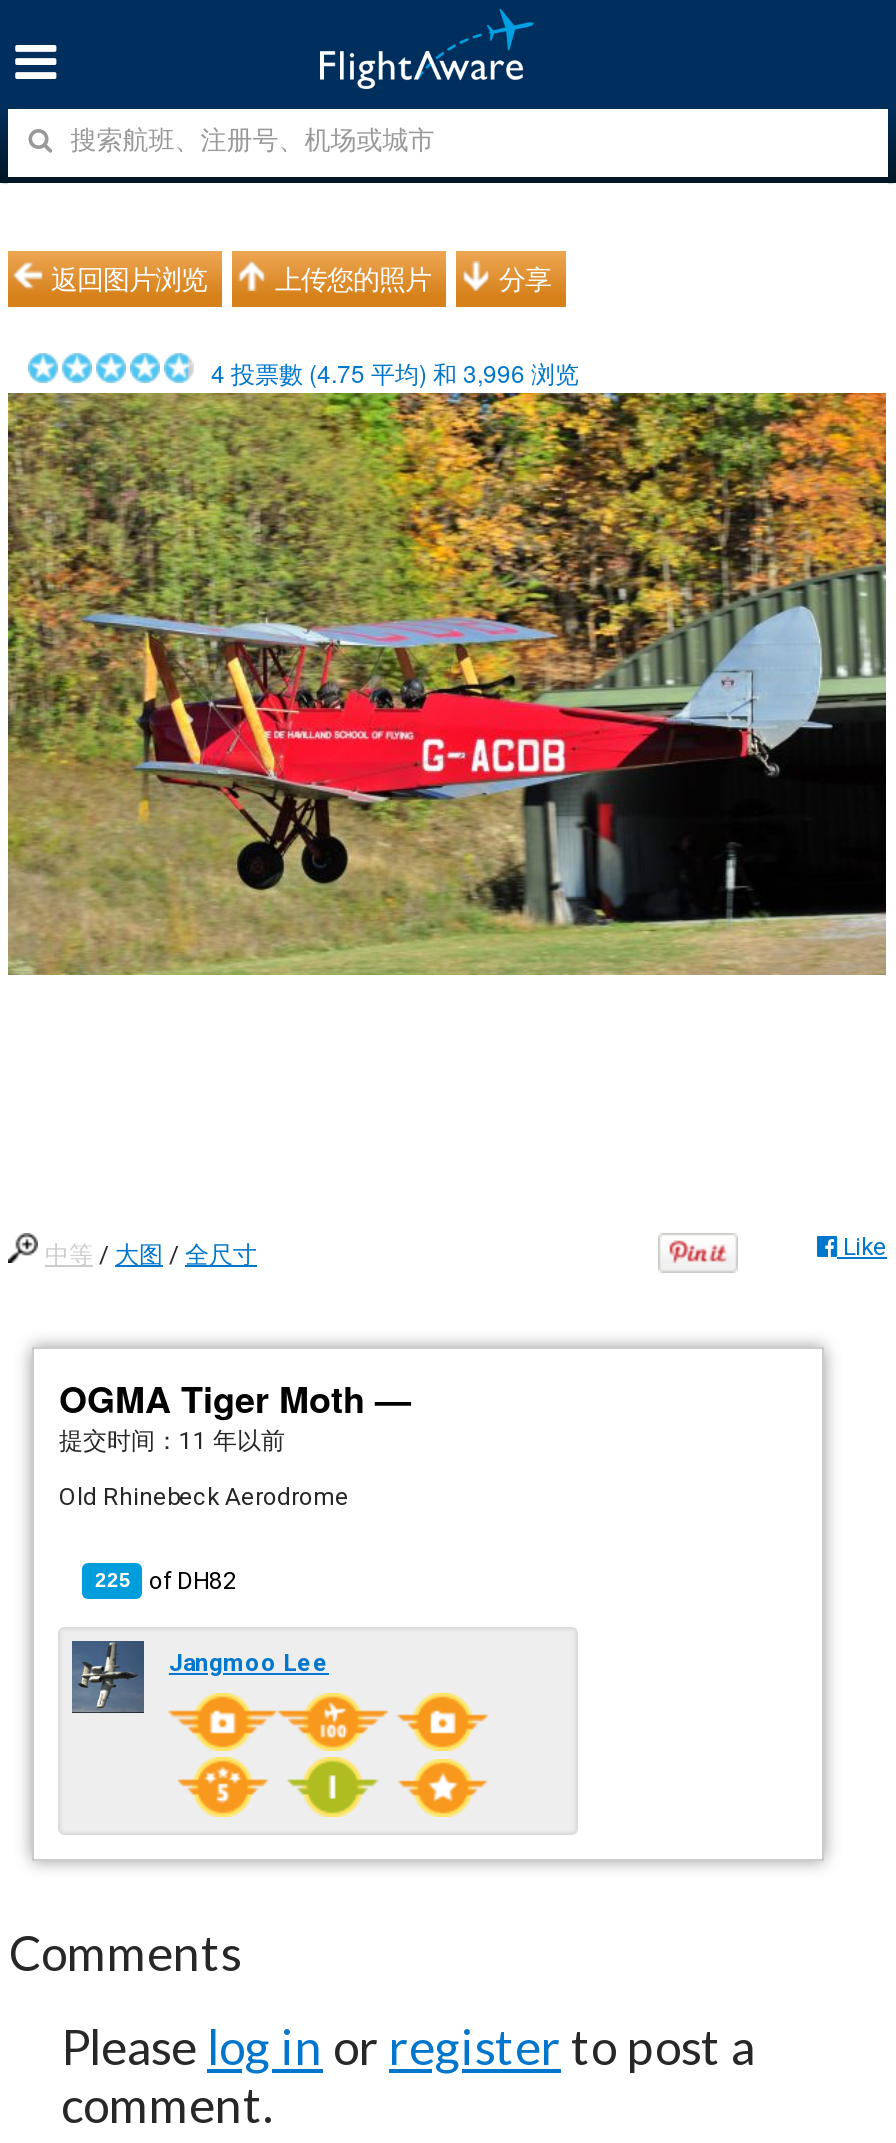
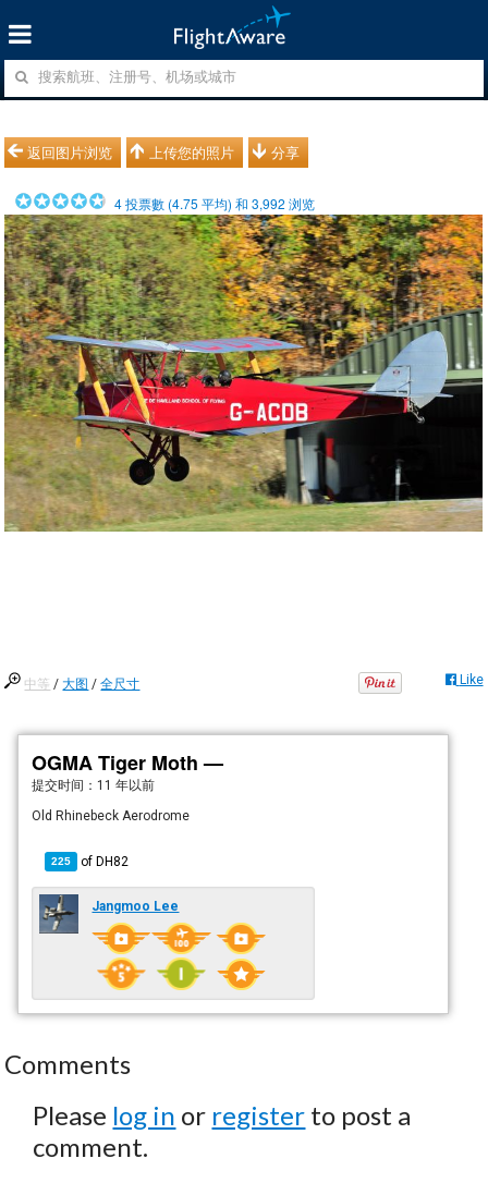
- 4投票數 (4.75平均) 和3,996浏览
+ 4投票數 (4.75平均) 和3,992浏览
